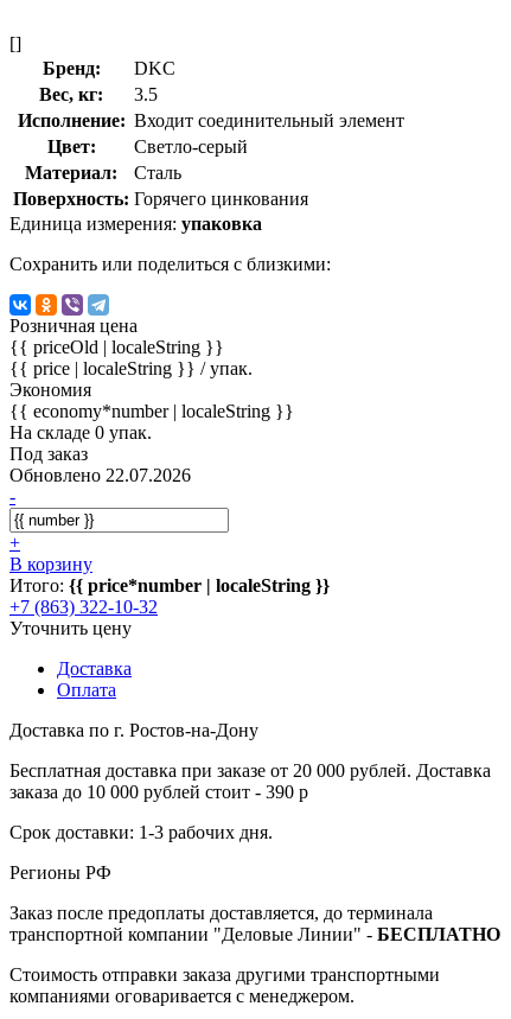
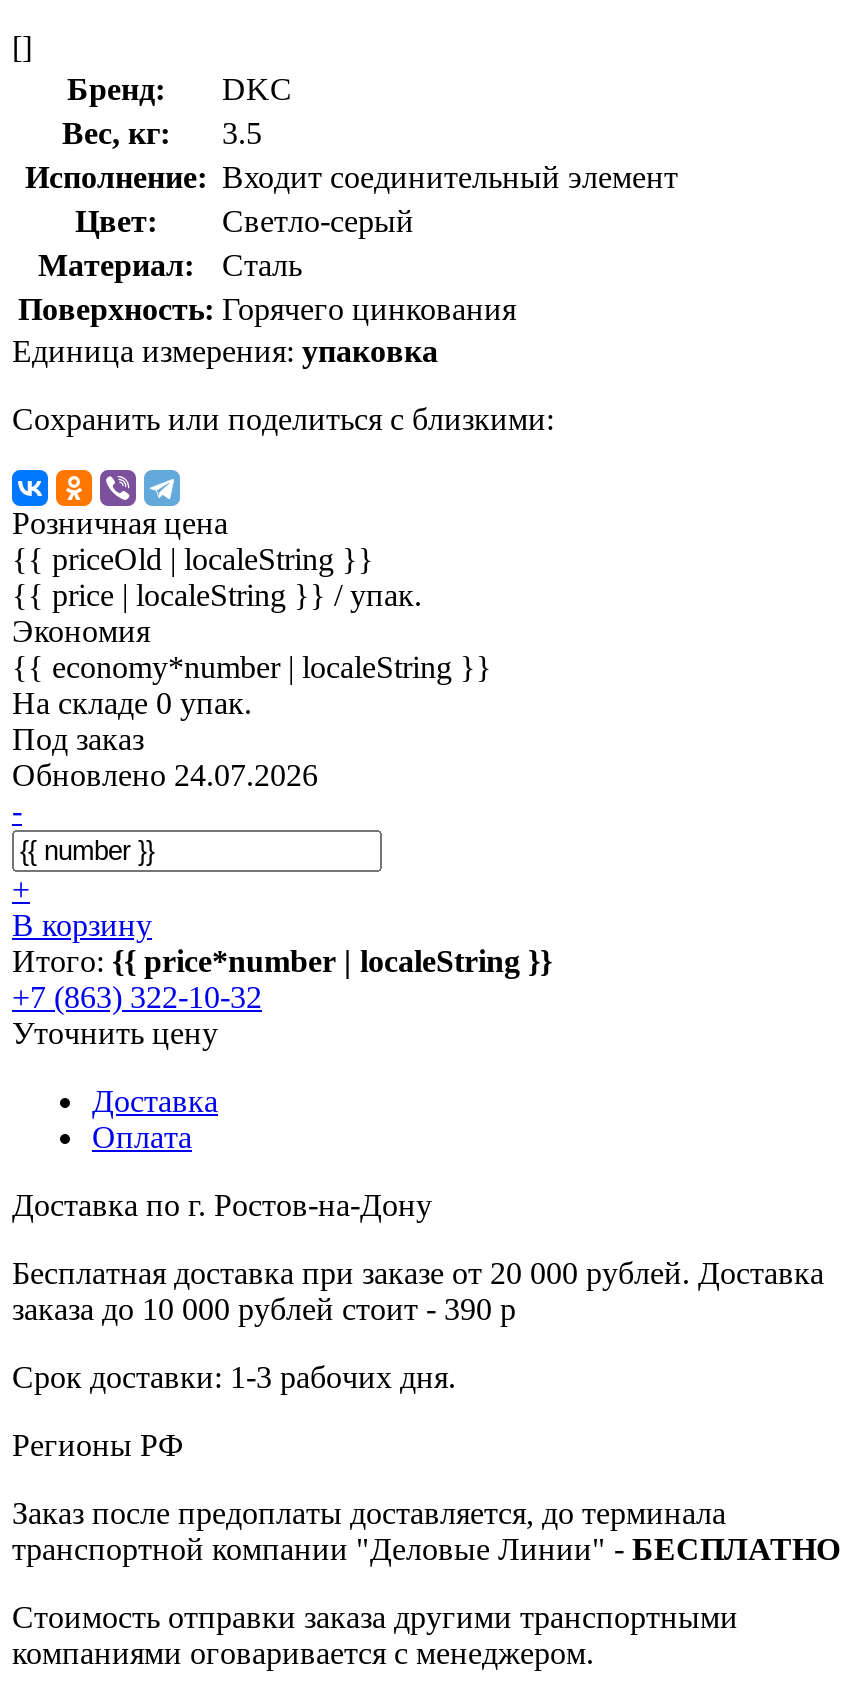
- Обновлено 22.07.2026
+ Обновлено 24.07.2026
